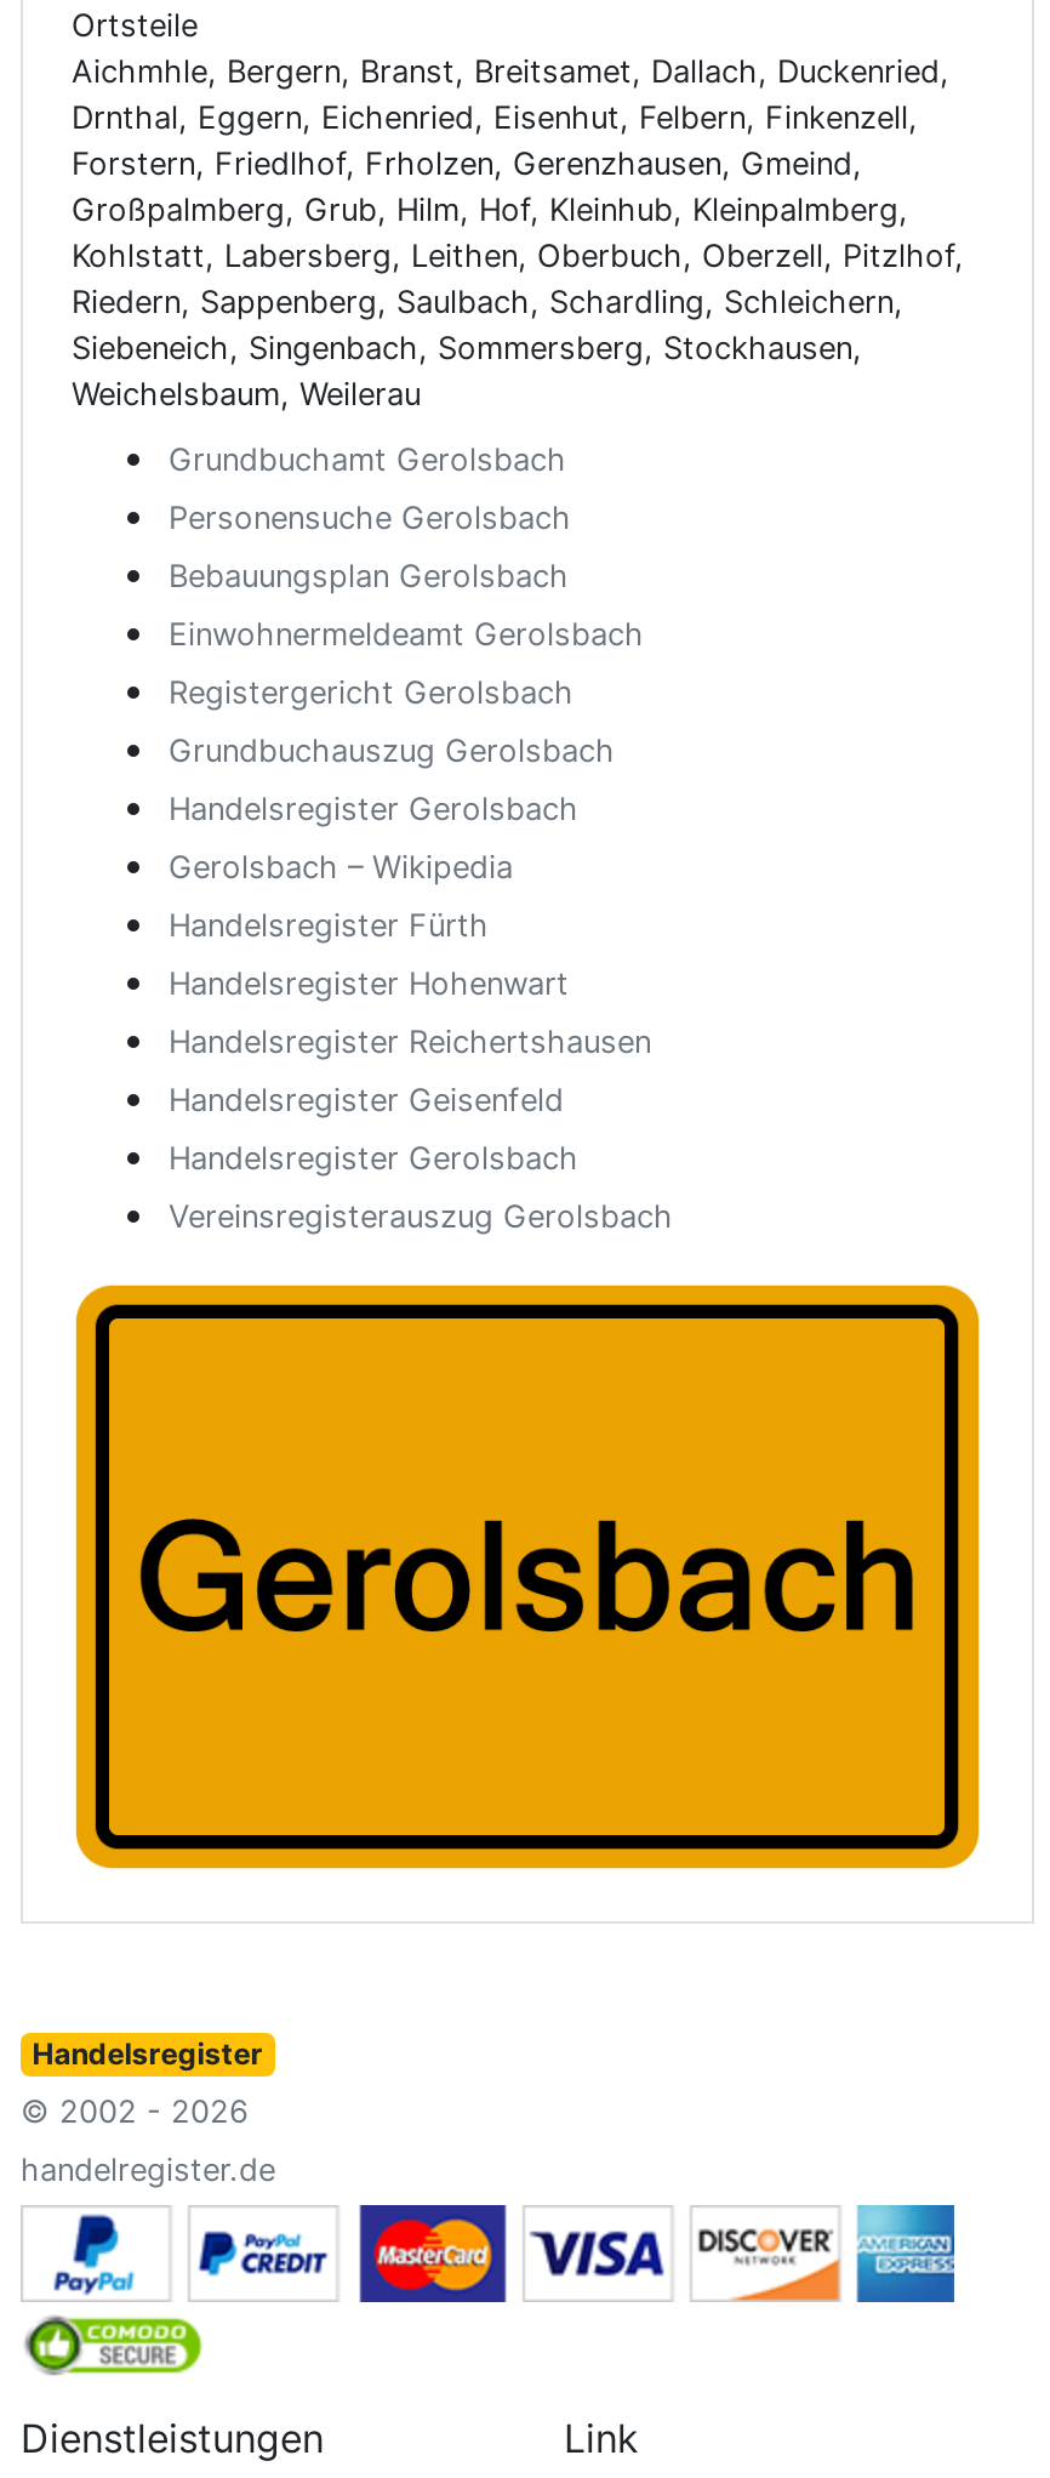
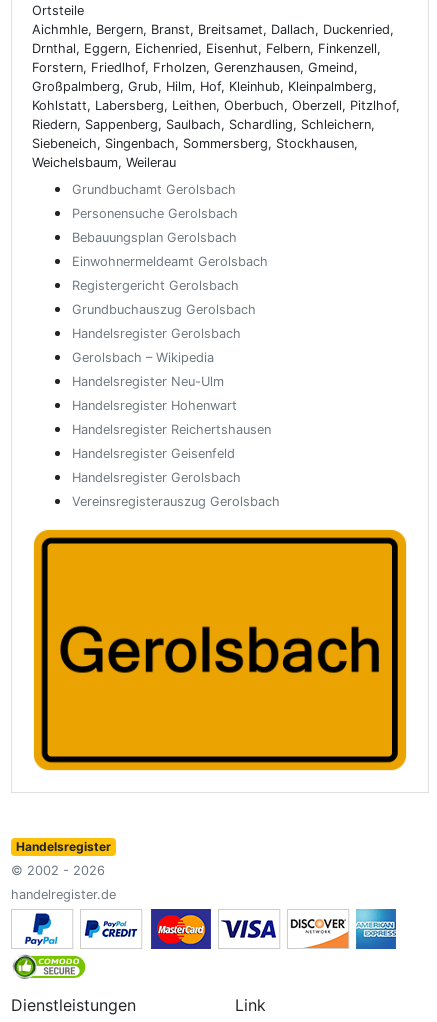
- Handelsregister Fürth
+ Handelsregister Neu-Ulm
